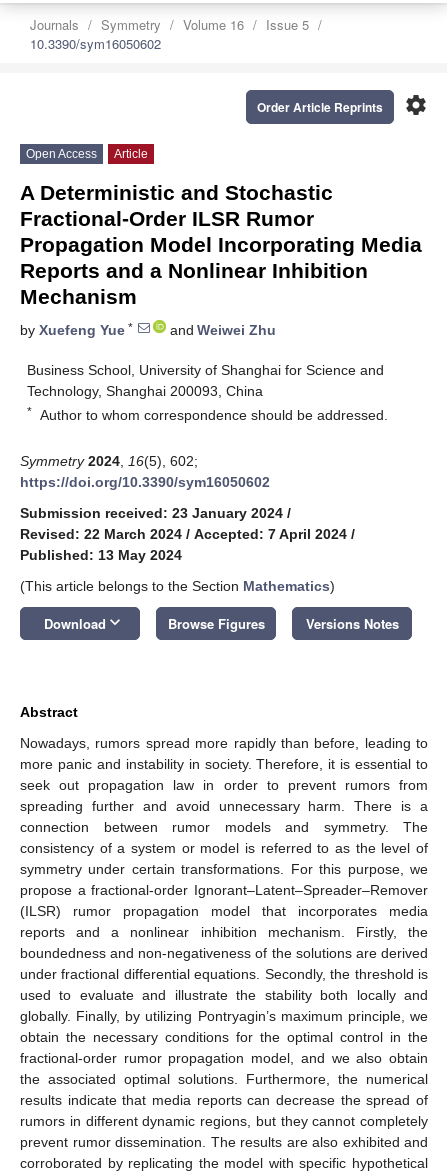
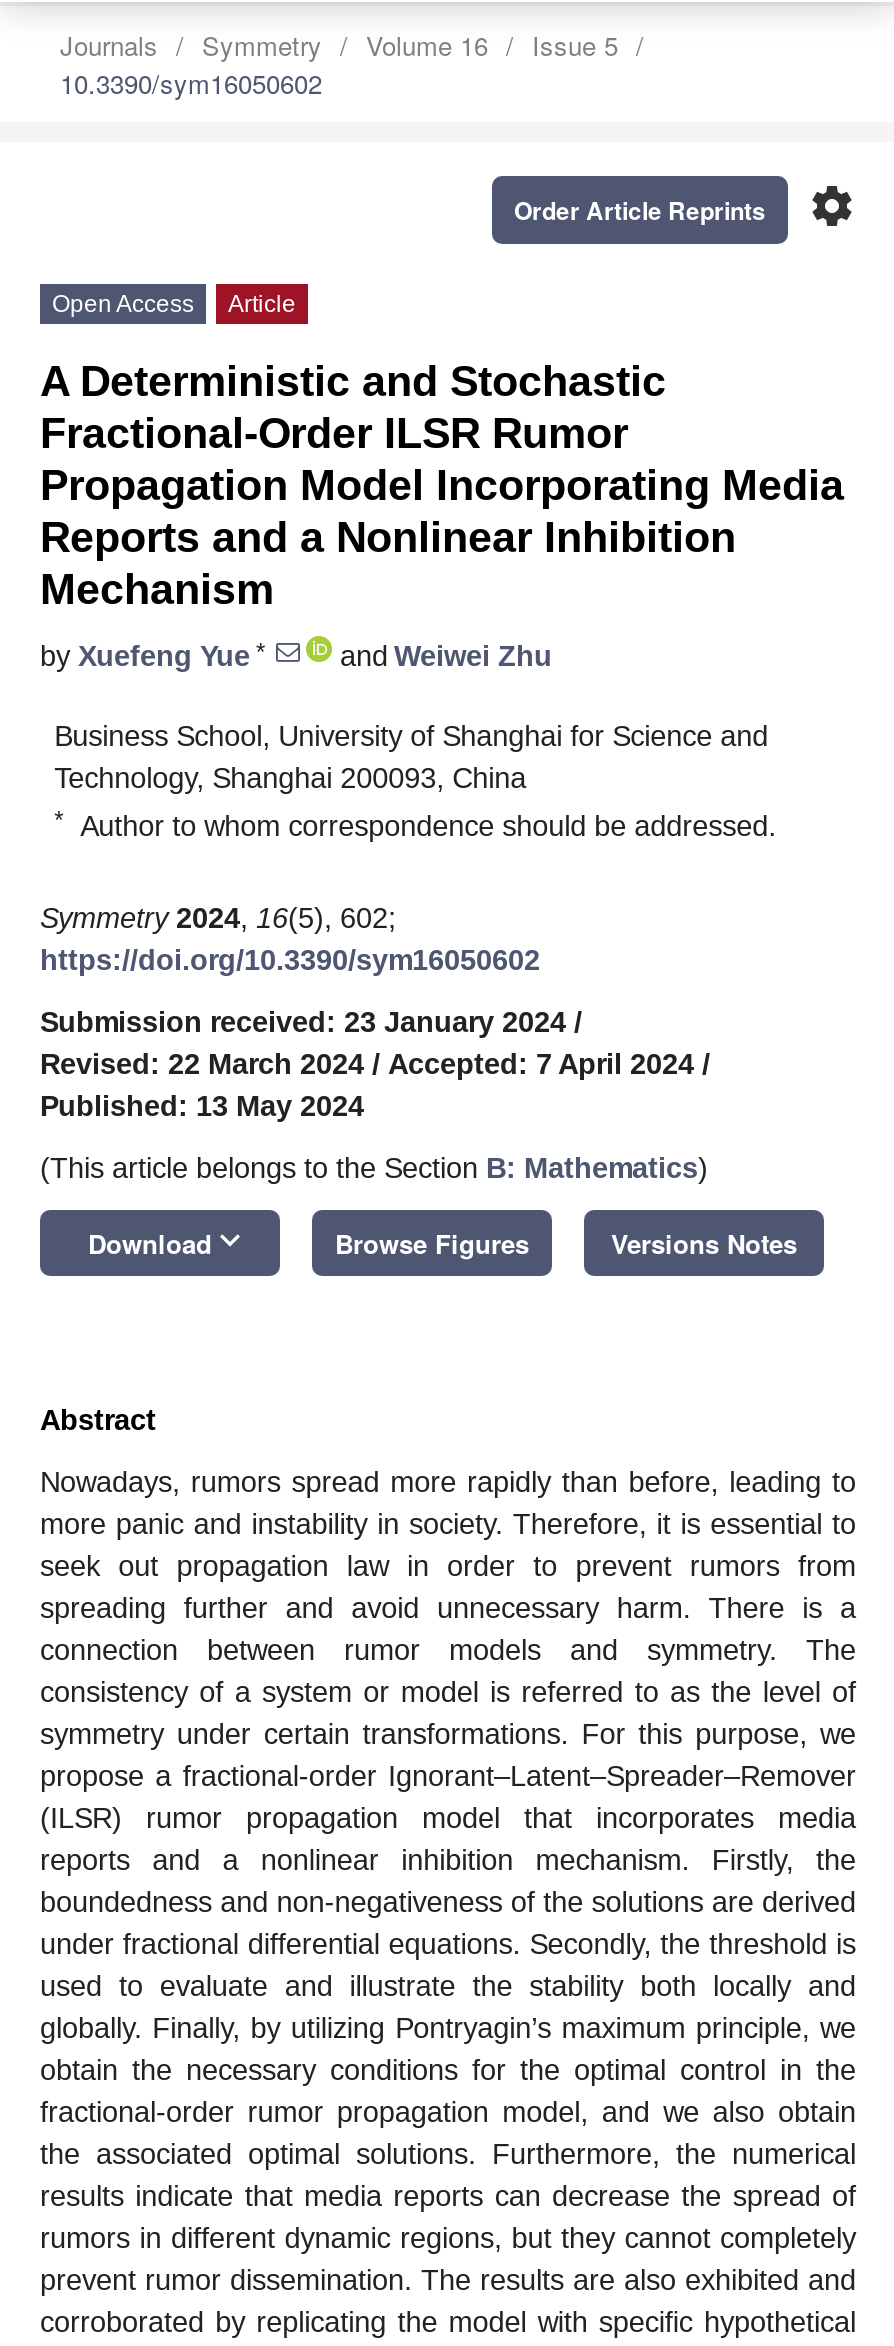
- (This article belongs to the Section Mathematics)
+ (This article belongs to the Section B: Mathematics)
